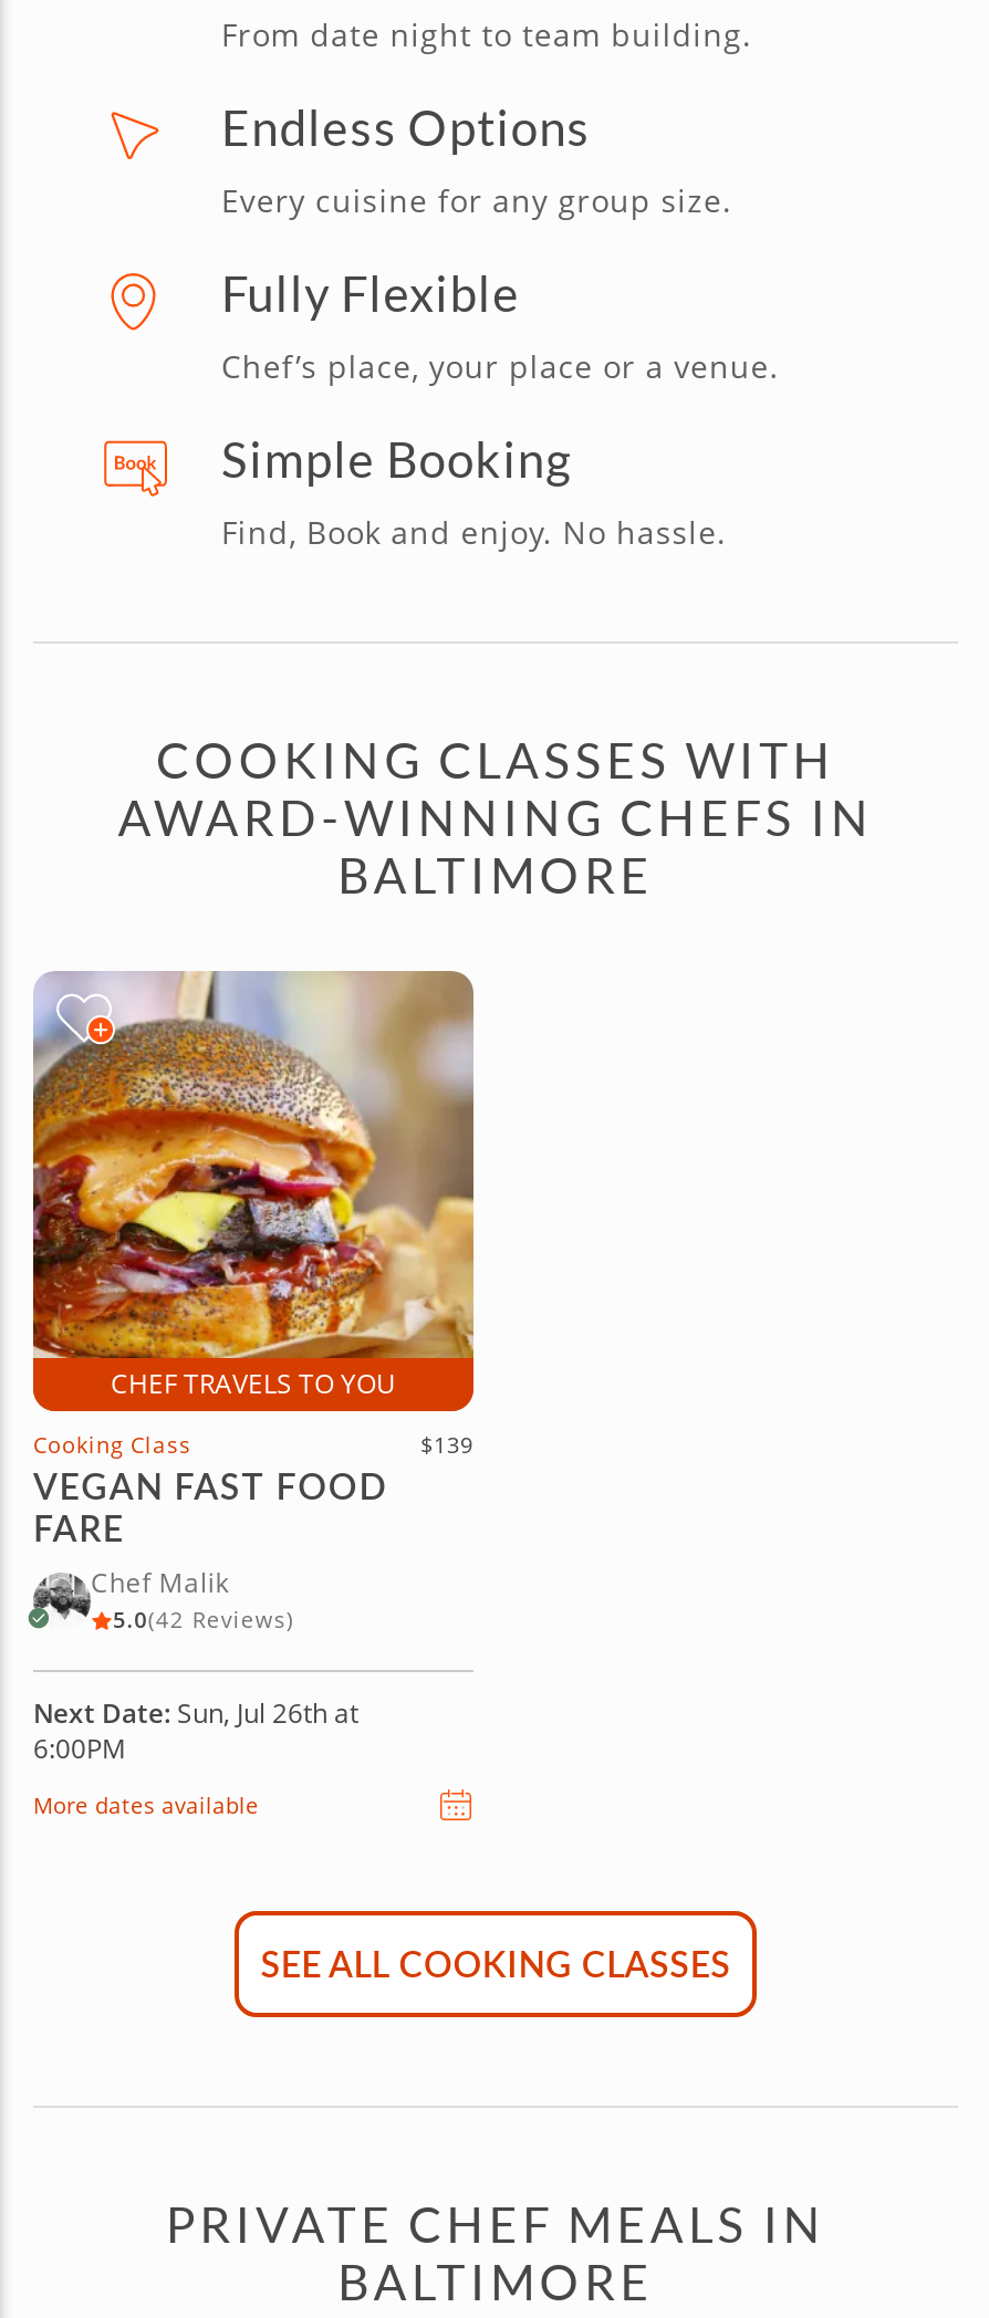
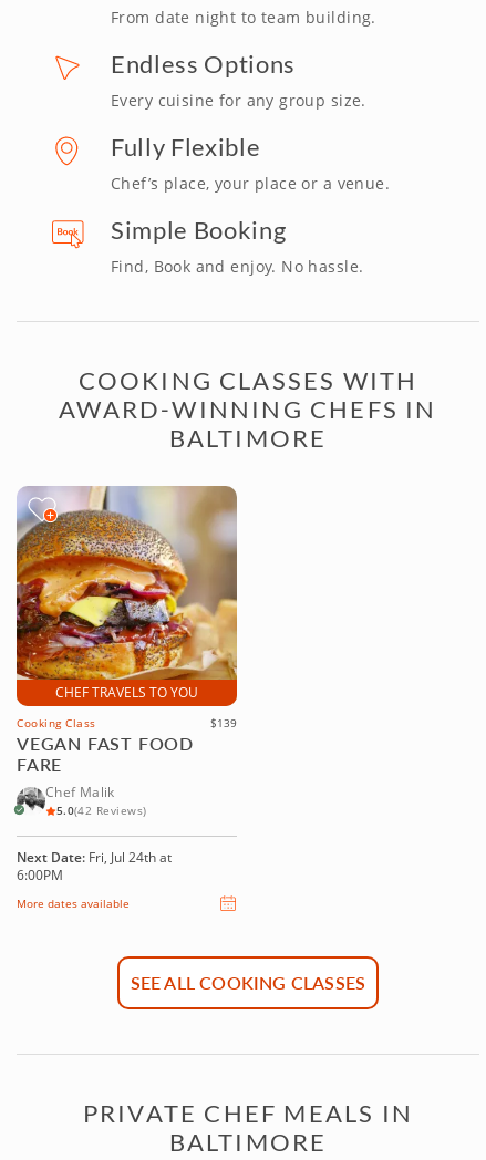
- Next Date: Sun, Jul 26th at
+ Next Date: Fri, Jul 24th at
